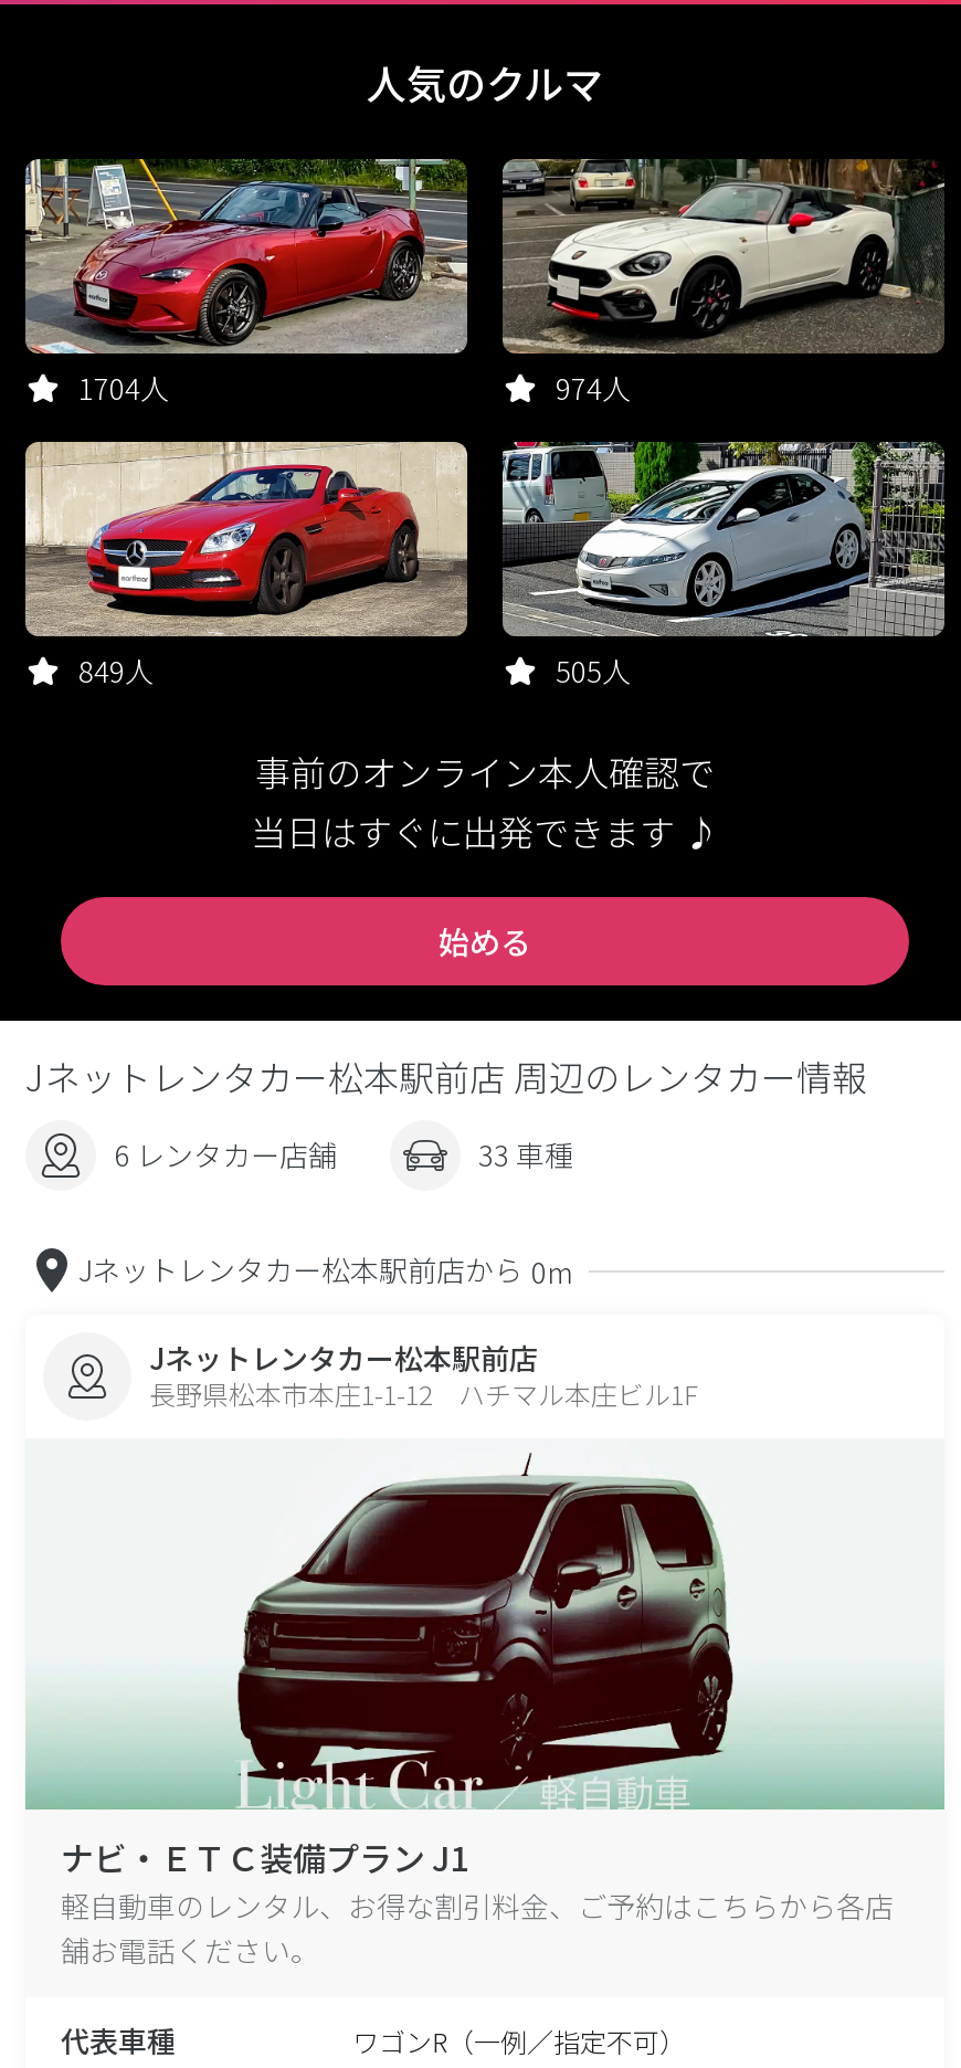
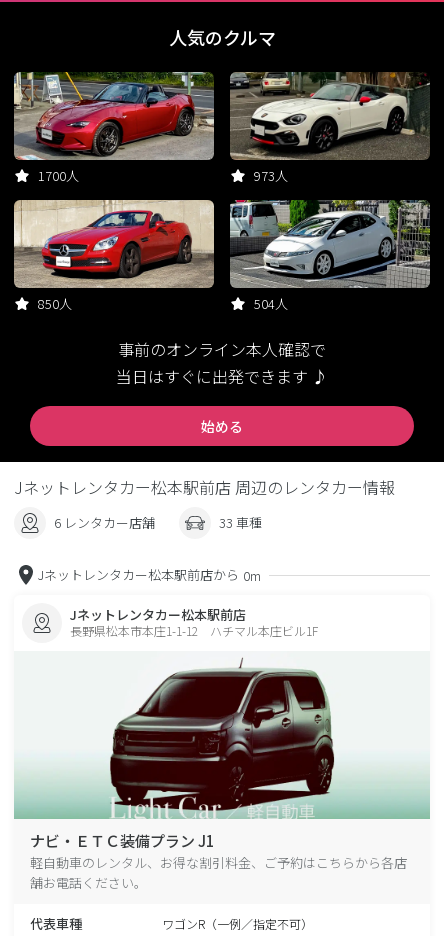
- 1704人
+ 1700人

- 974人
+ 973人

- 849人
+ 850人

- 505人
+ 504人
